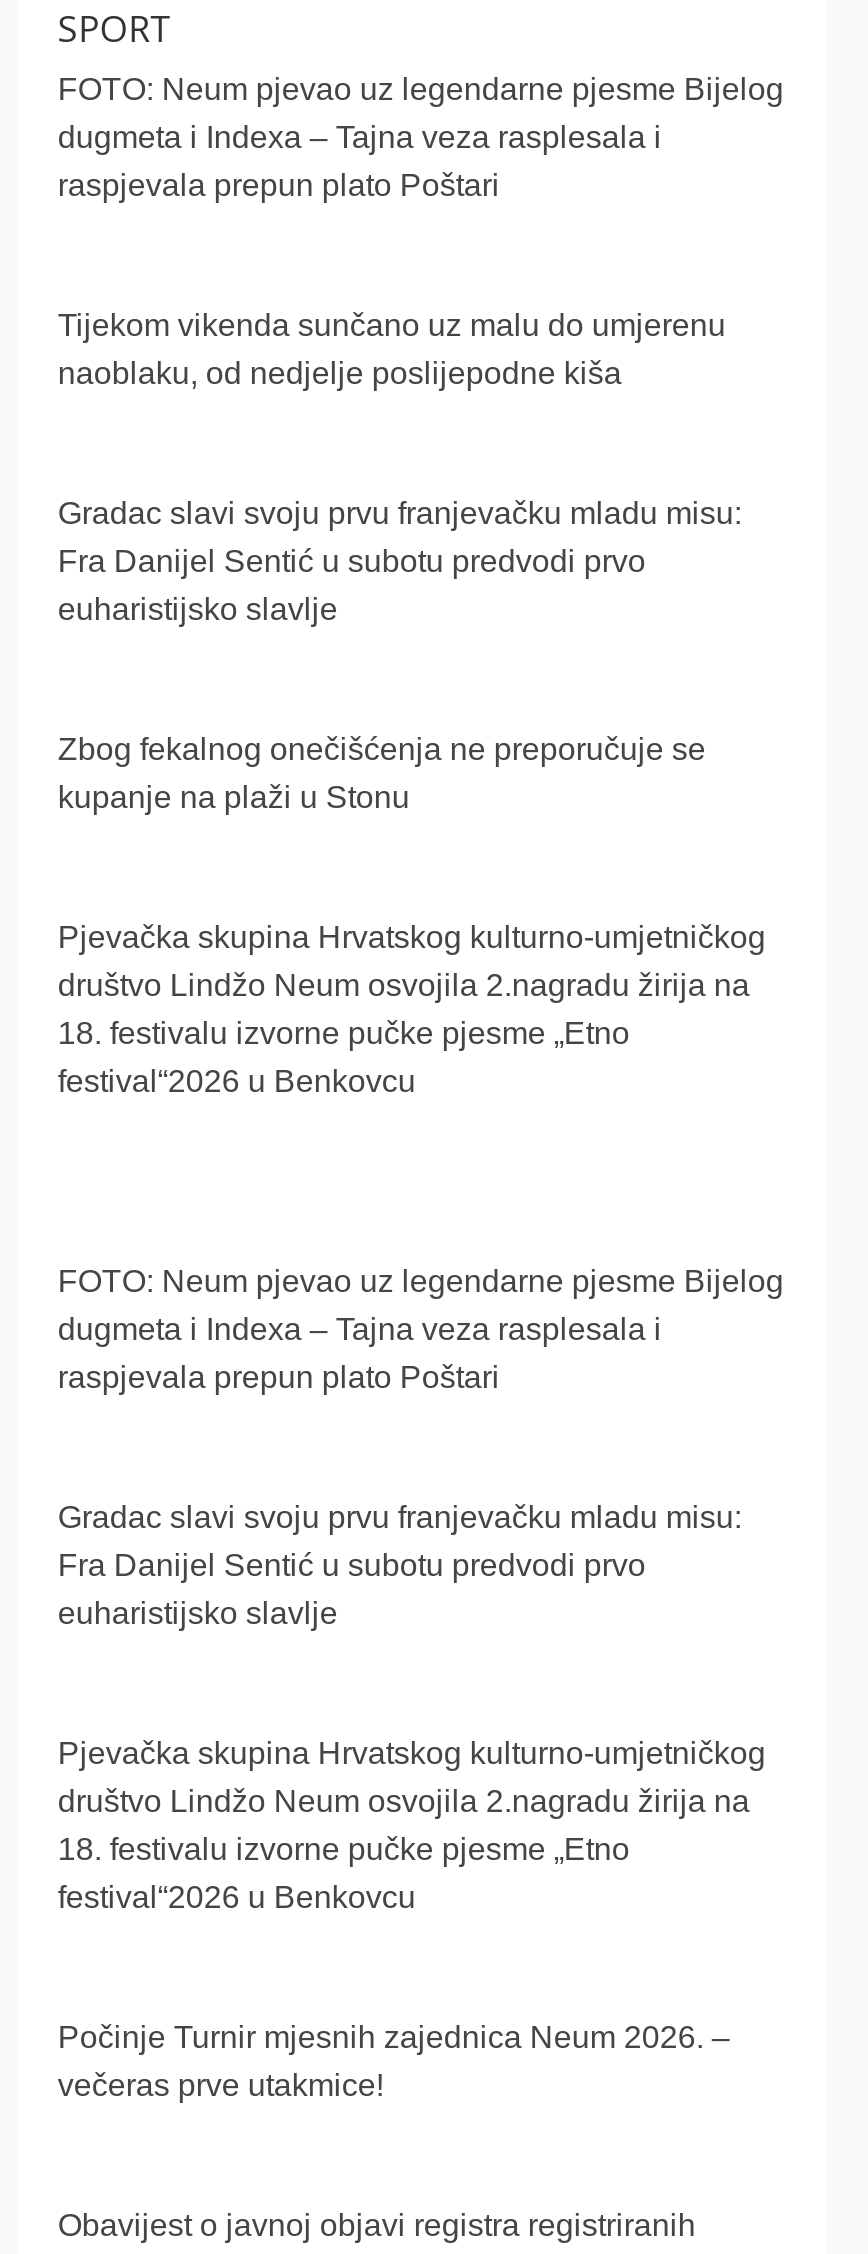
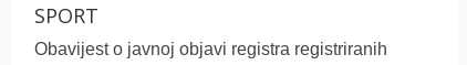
- FOTO: Neum pjevao uz legendarne pjesme Bijelog
- dugmeta i Indexa – Tajna veza rasplesala i
- raspjevala prepun plato Poštari

- Tijekom vikenda sunčano uz malu do umjerenu
- naoblaku, od nedjelje poslijepodne kiša

- Gradac slavi svoju prvu franjevačku mladu misu:
- Fra Danijel Sentić u subotu predvodi prvo
- euharistijsko slavlje

- Zbog fekalnog onečišćenja ne preporučuje se
- kupanje na plaži u Stonu

- Pjevačka skupina Hrvatskog kulturno-umjetničkog
- društvo Lindžo Neum osvojila 2.nagradu žirija na
- 18. festivalu izvorne pučke pjesme „Etno
- festival“2026 u Benkovcu

- FOTO: Neum pjevao uz legendarne pjesme Bijelog
- dugmeta i Indexa – Tajna veza rasplesala i
- raspjevala prepun plato Poštari

- Gradac slavi svoju prvu franjevačku mladu misu:
- Fra Danijel Sentić u subotu predvodi prvo
- euharistijsko slavlje

- Pjevačka skupina Hrvatskog kulturno-umjetničkog
- društvo Lindžo Neum osvojila 2.nagradu žirija na
- 18. festivalu izvorne pučke pjesme „Etno
- festival“2026 u Benkovcu

- Počinje Turnir mjesnih zajednica Neum 2026. –
- večeras prve utakmice!
